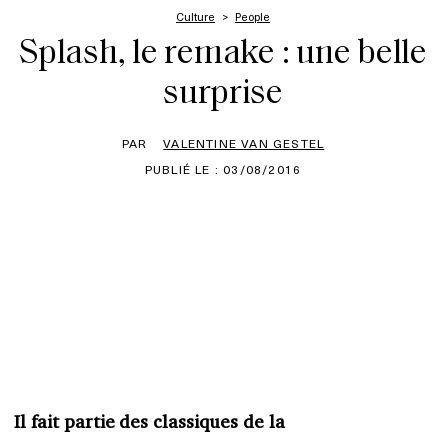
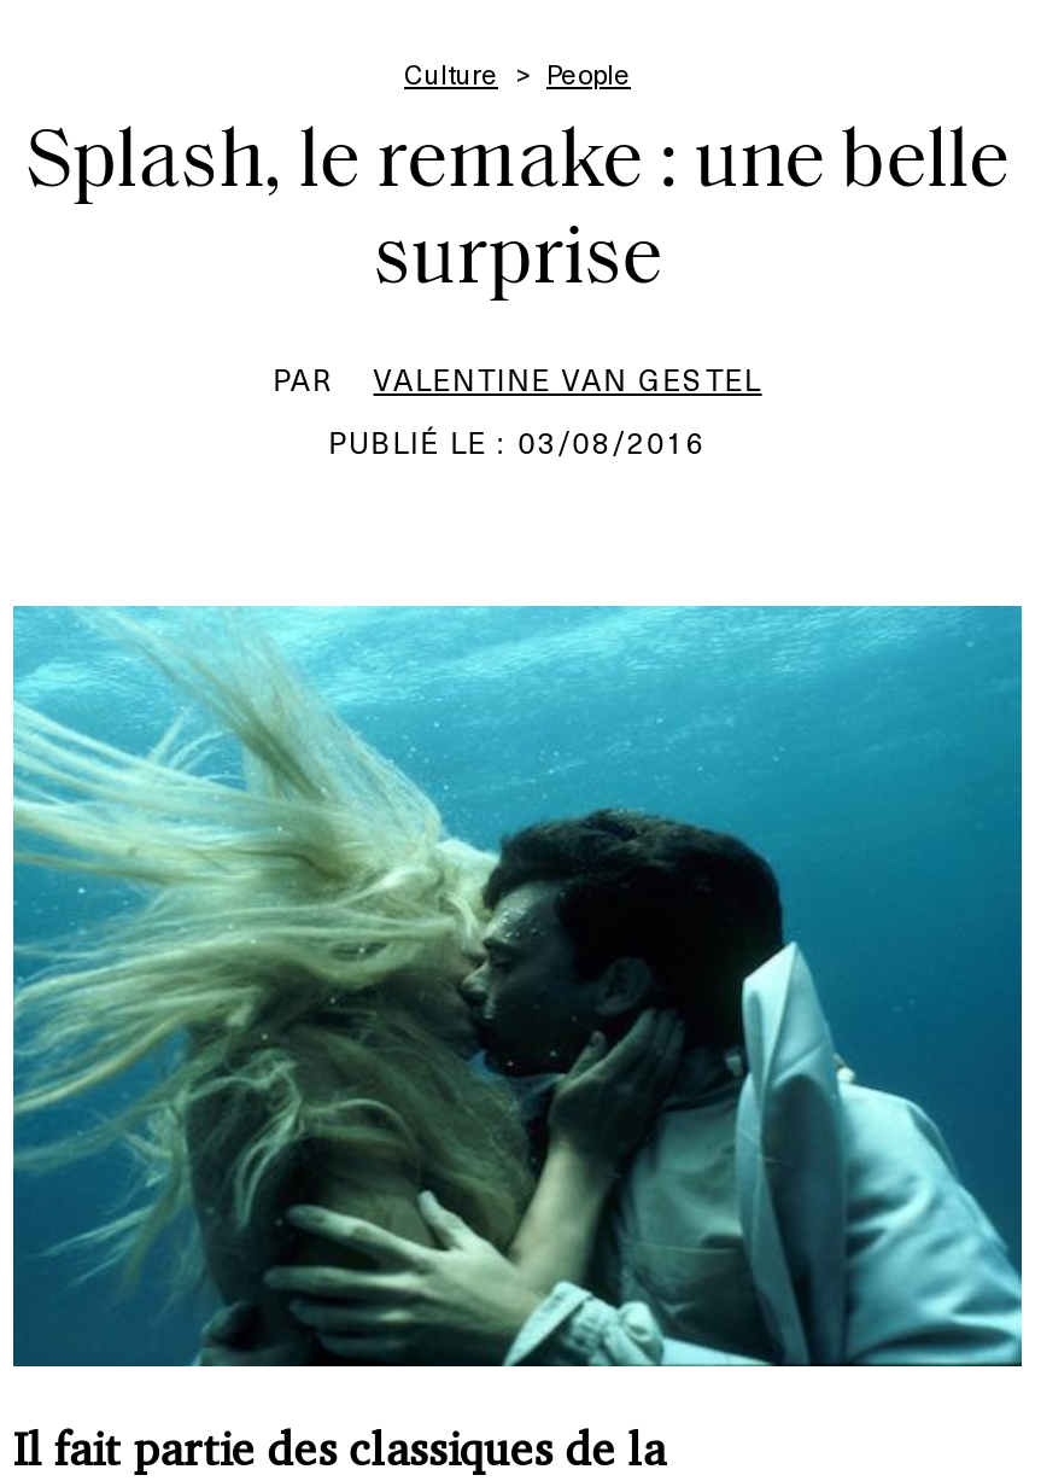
+ [image]
